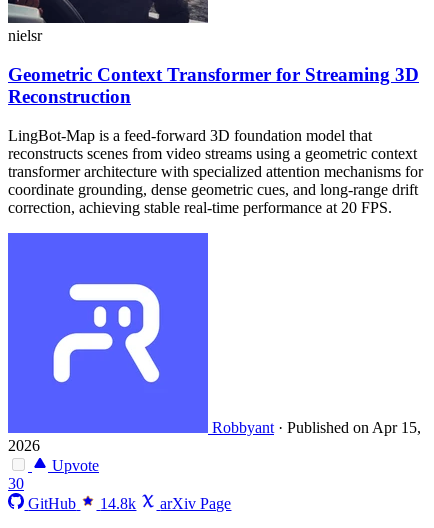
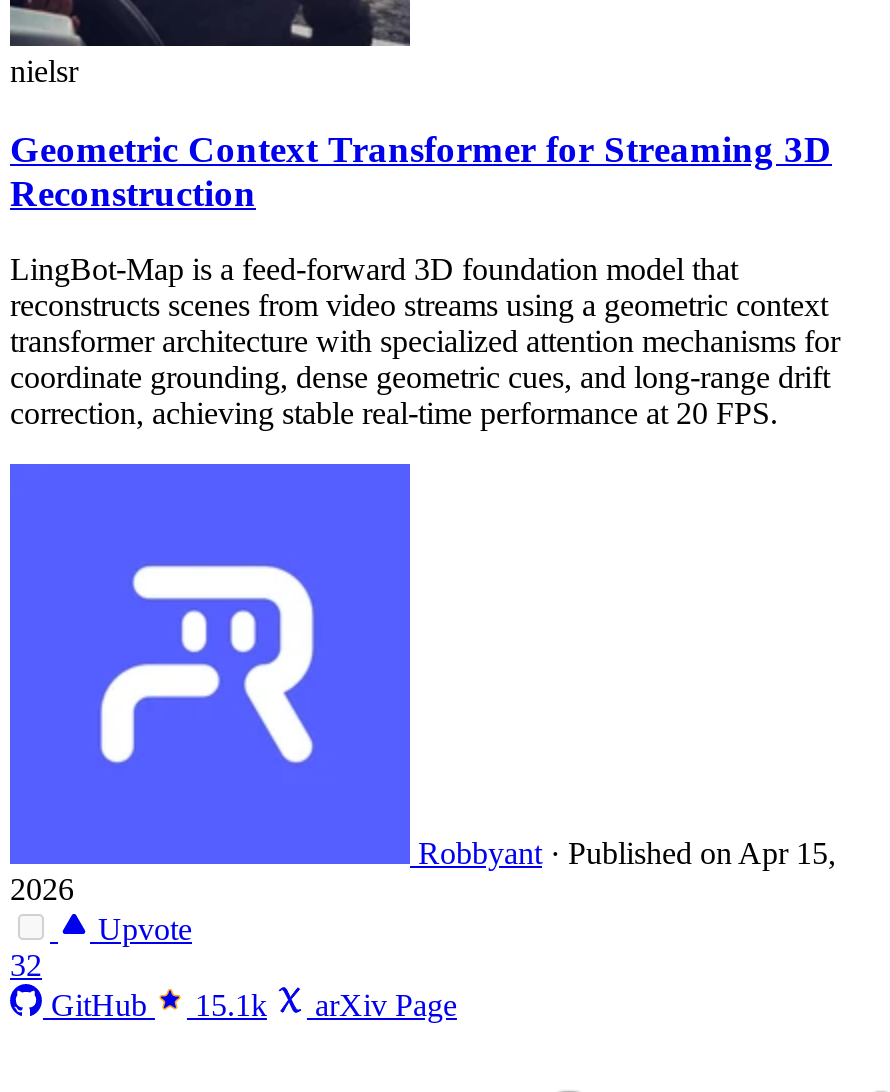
- 30
+ 32

- GitHub 14.8k arXiv Page
+ GitHub 15.1k arXiv Page
